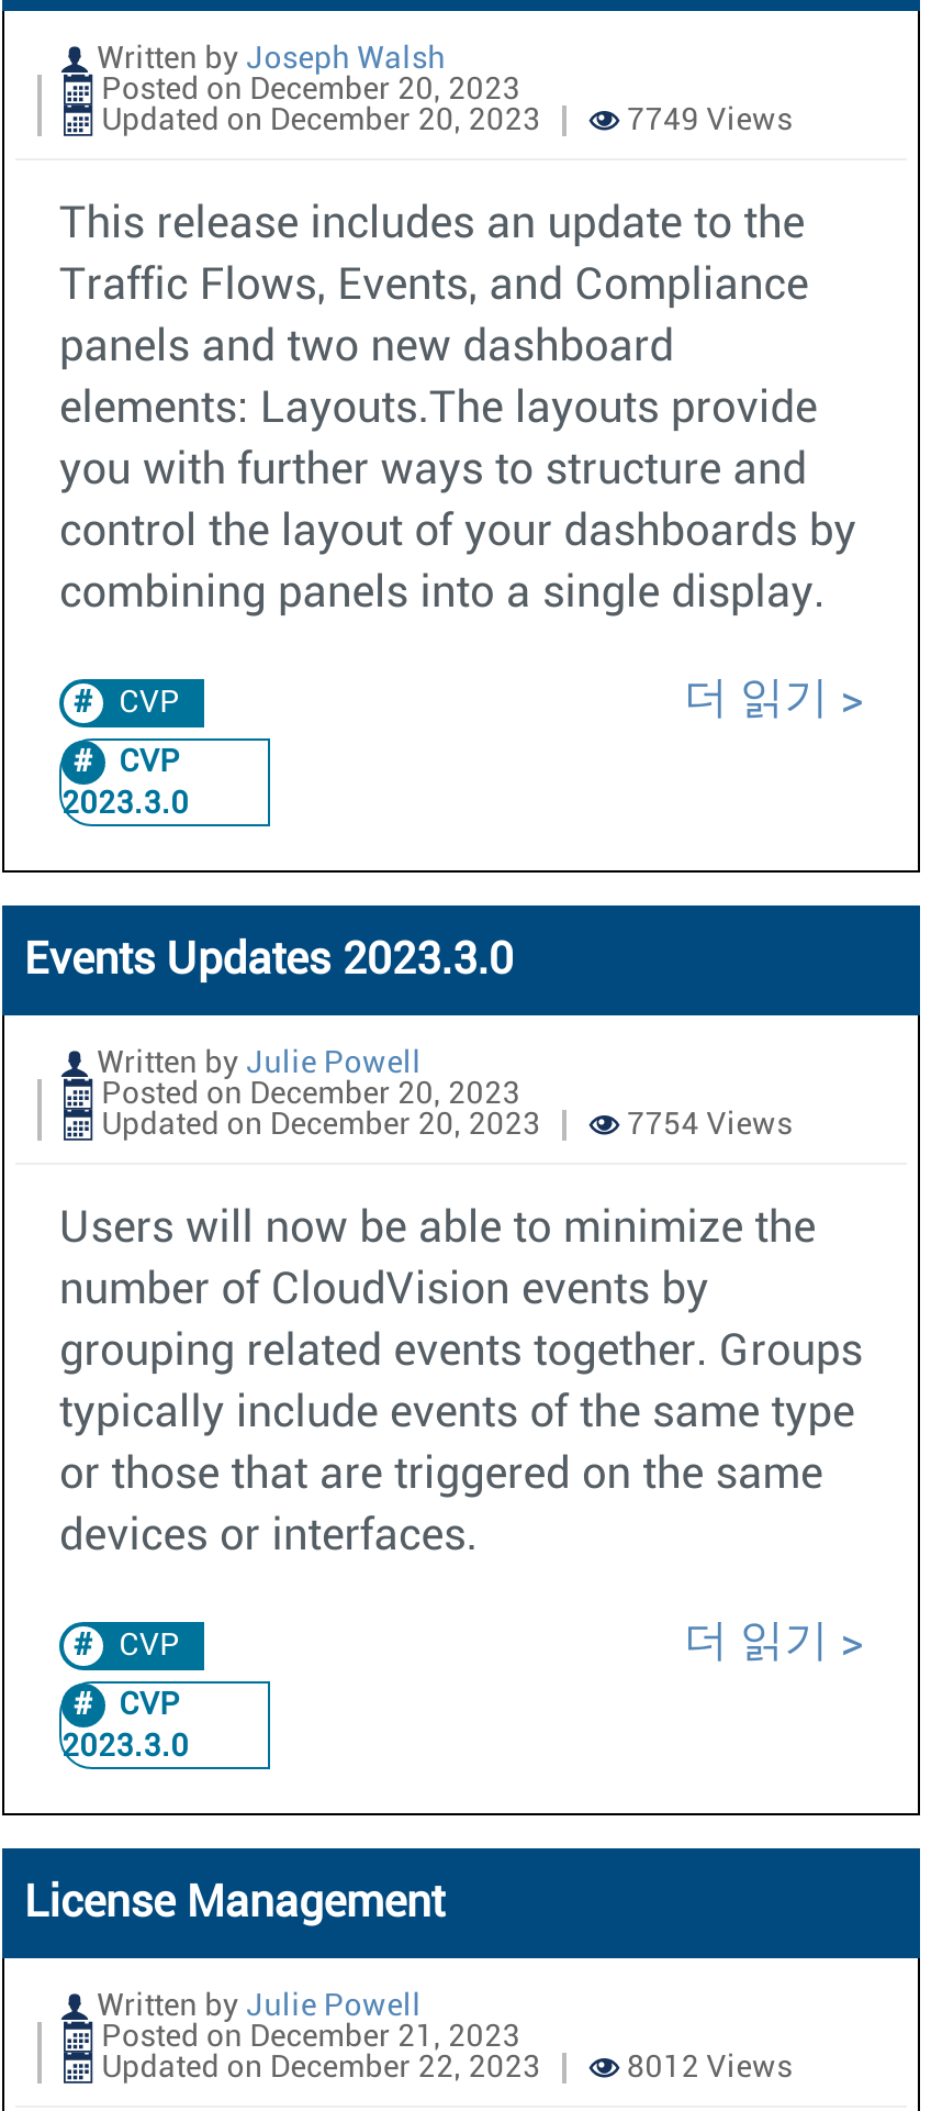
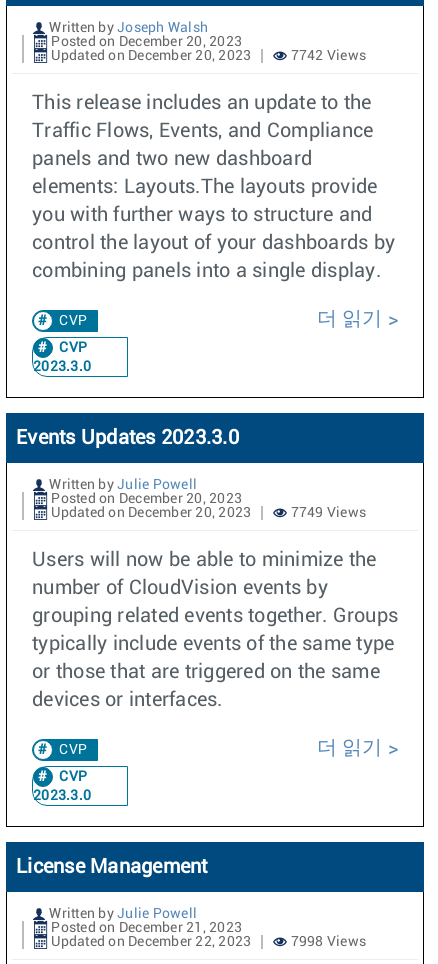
- 7749 Views
+ 7742 Views

- 7754 Views
+ 7749 Views

- 8012 Views
+ 7998 Views
